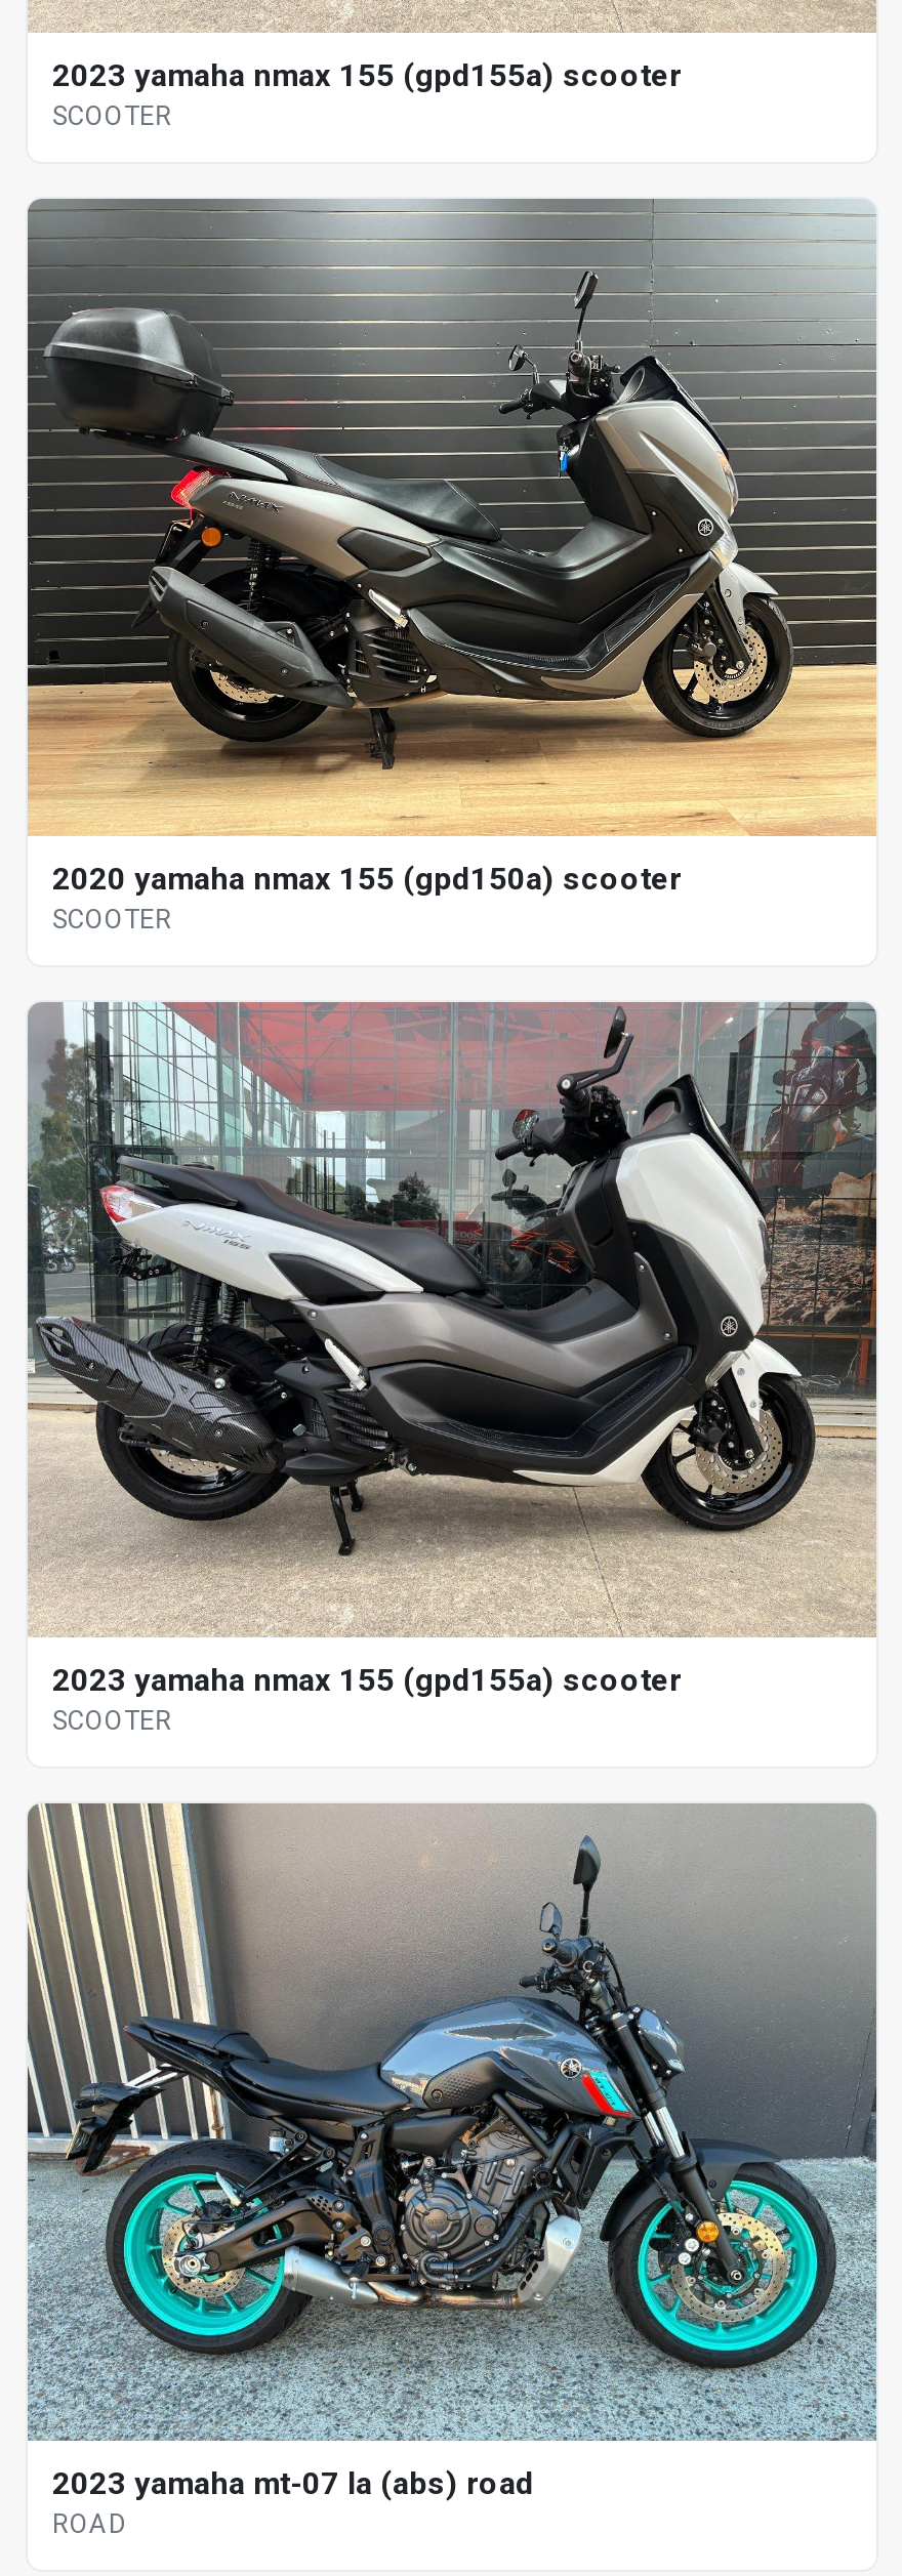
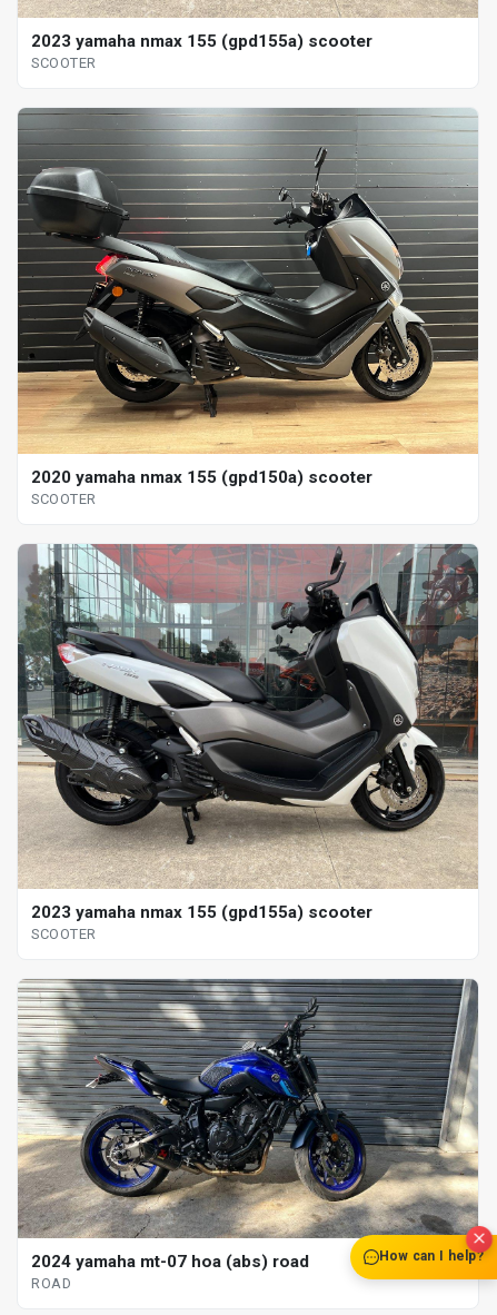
+ How can I help?

- [image]
- 2023 yamaha mt-07 la (abs) road
+ [image]
+ 2024 yamaha mt-07 hoa (abs) road
